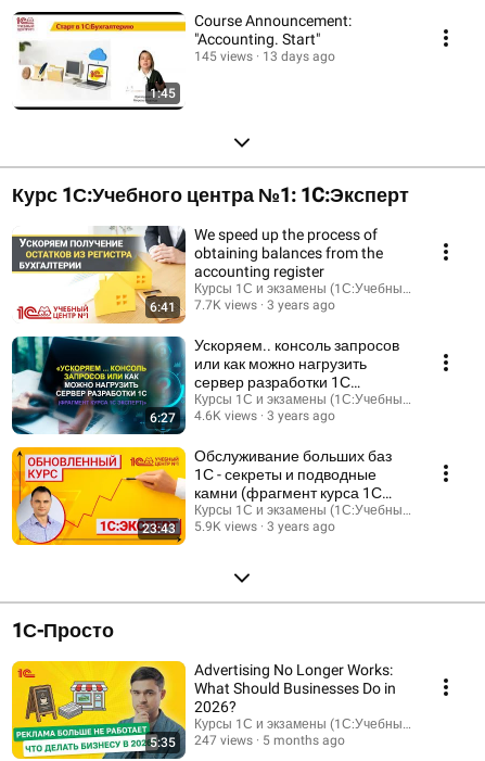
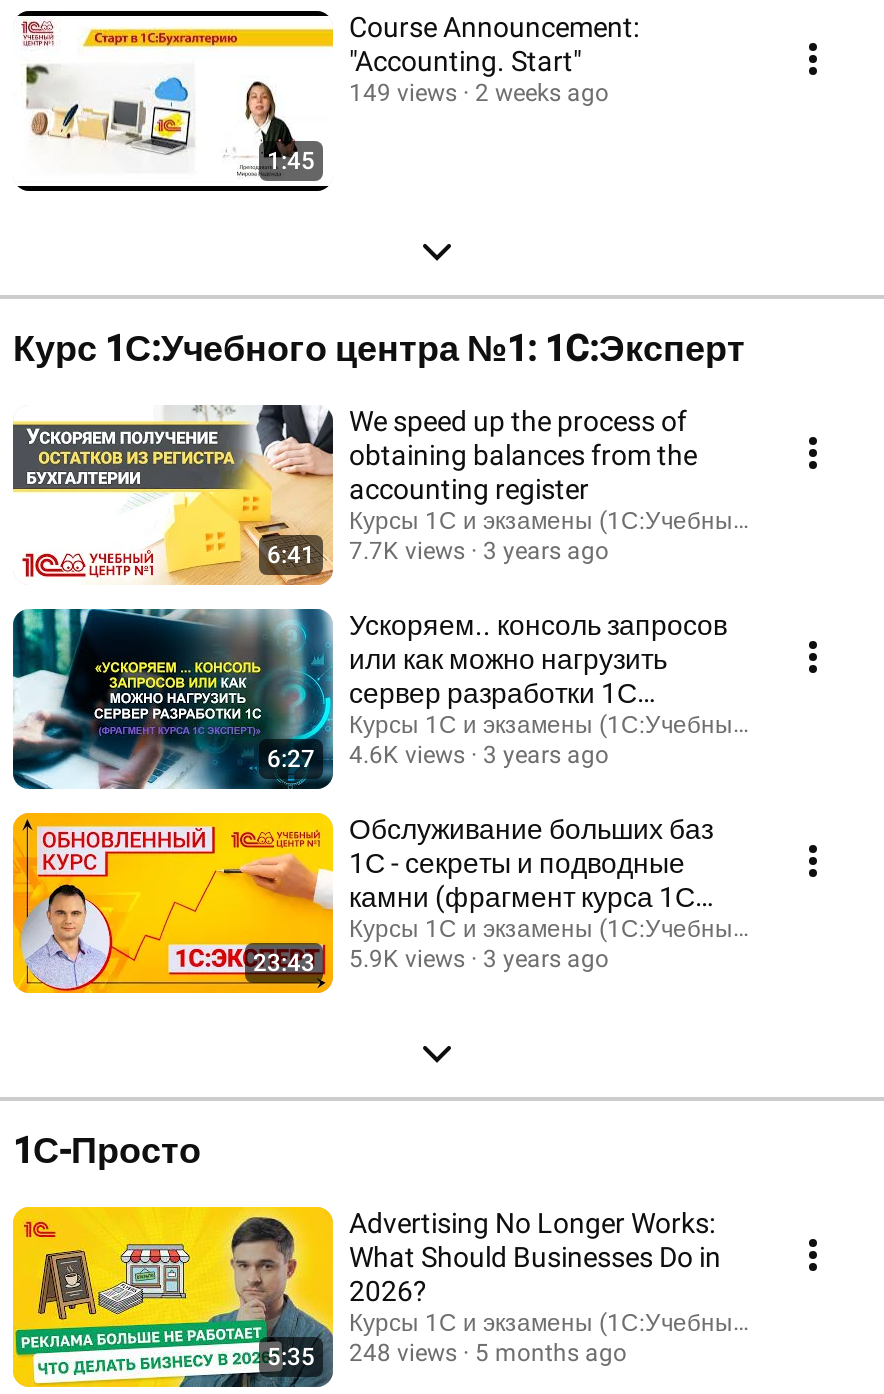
- 145 views
+ 149 views

- 13 days ago
+ 2 weeks ago

- 5:35 247 views 5 months ago
+ 5:35 248 views 5 months ago
